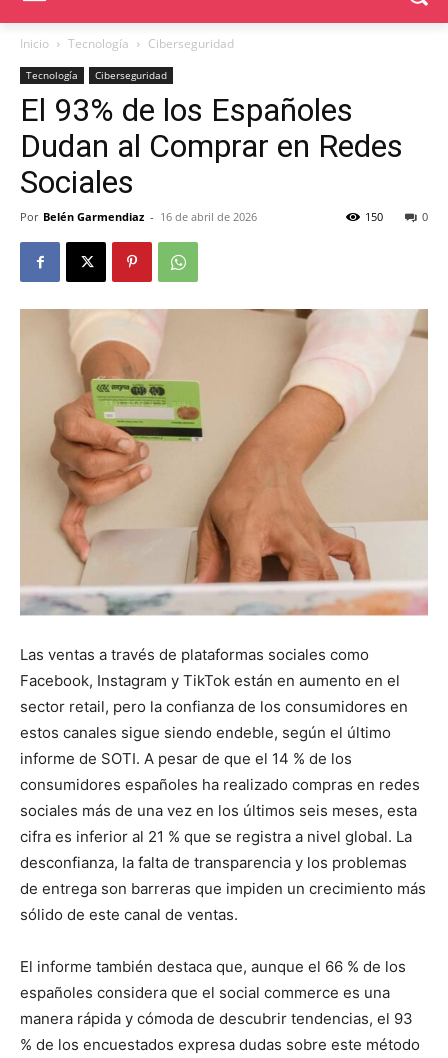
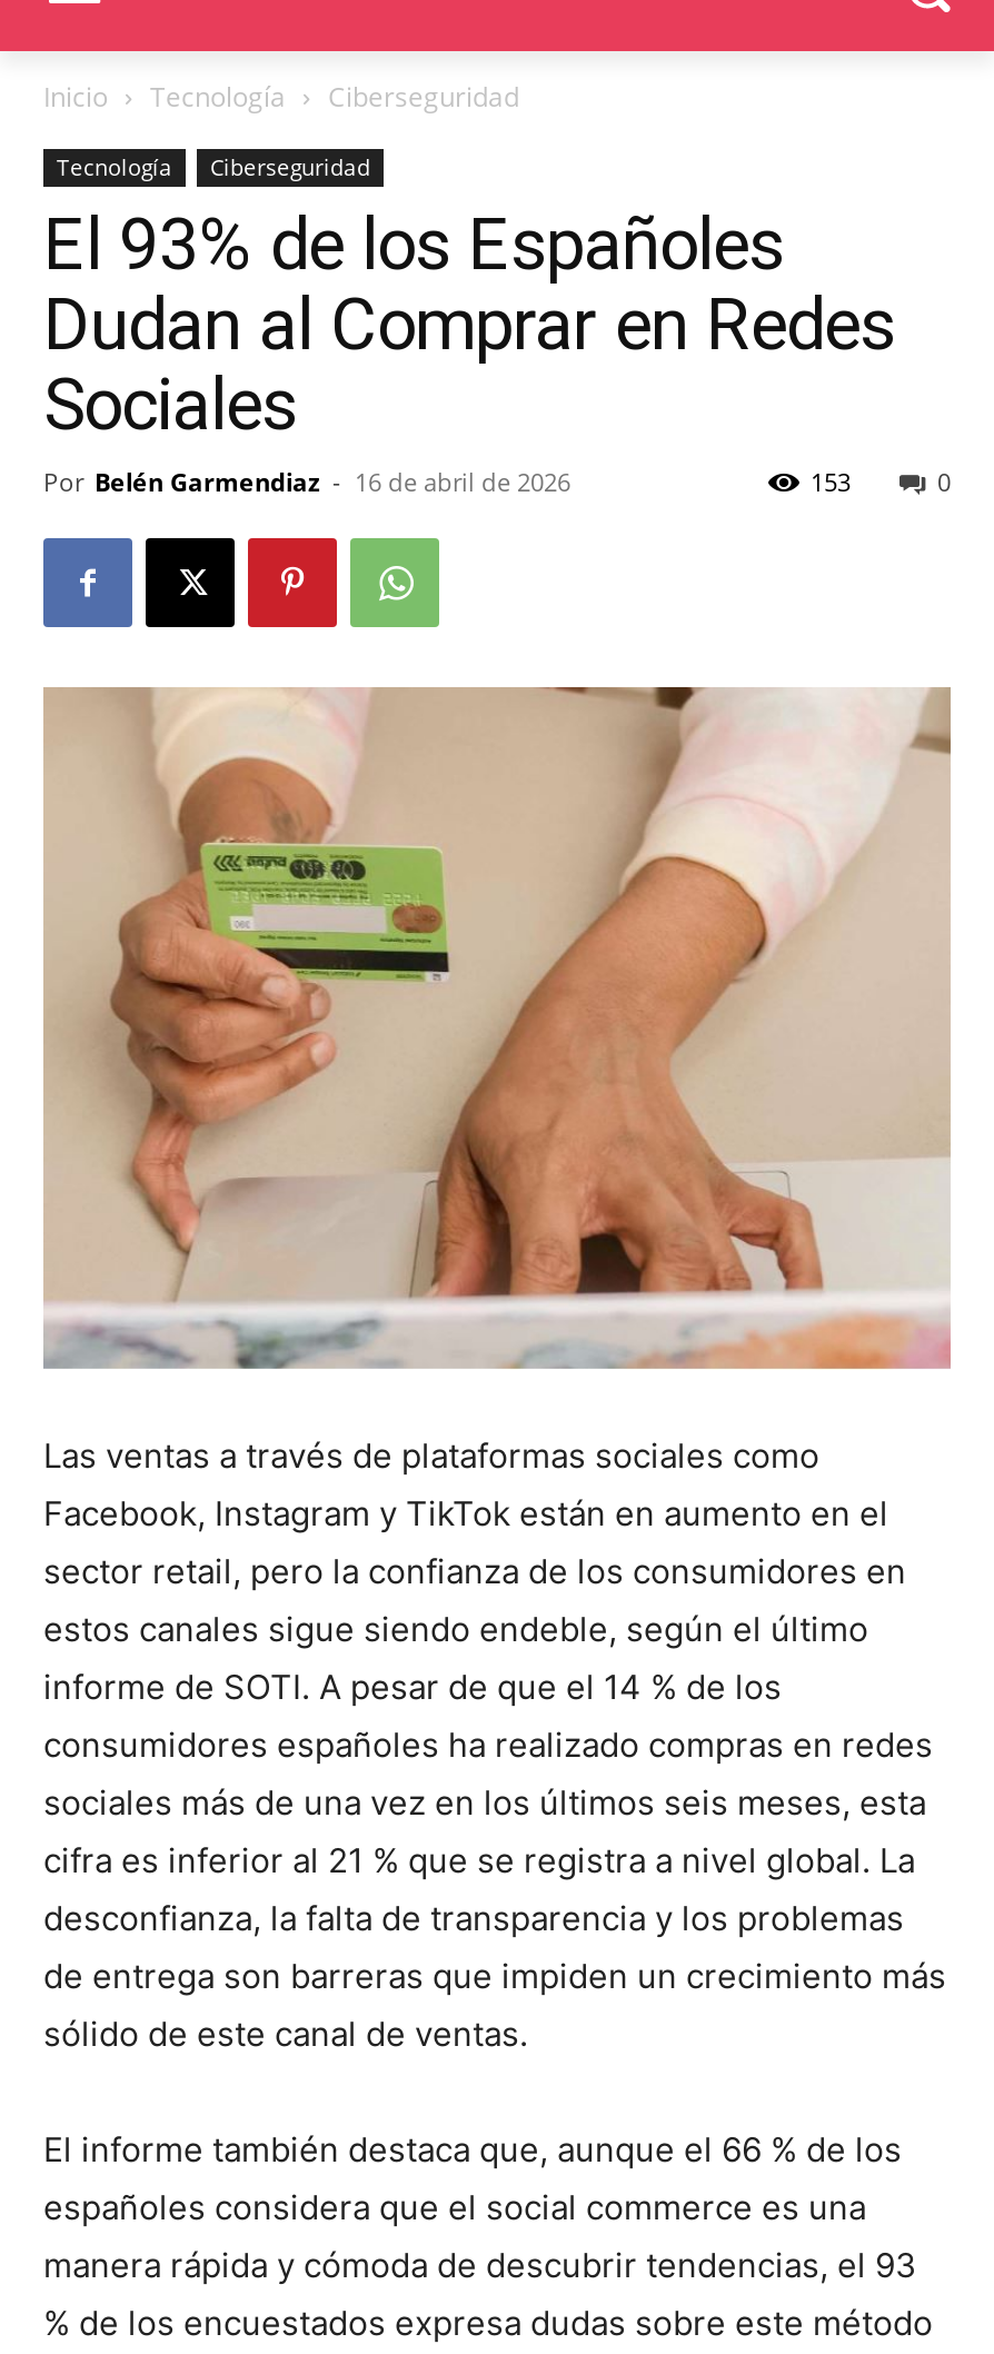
- 150
+ 153
